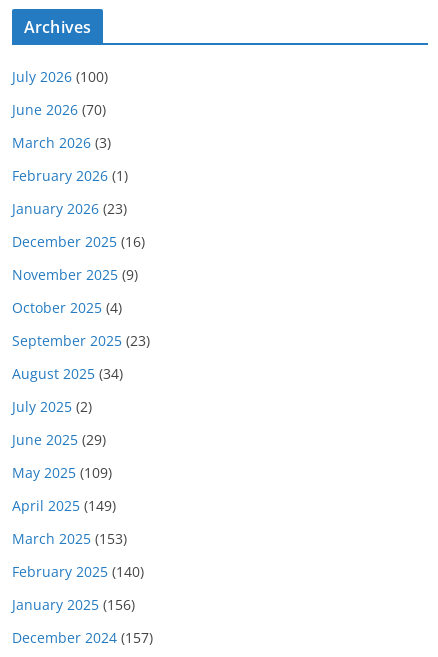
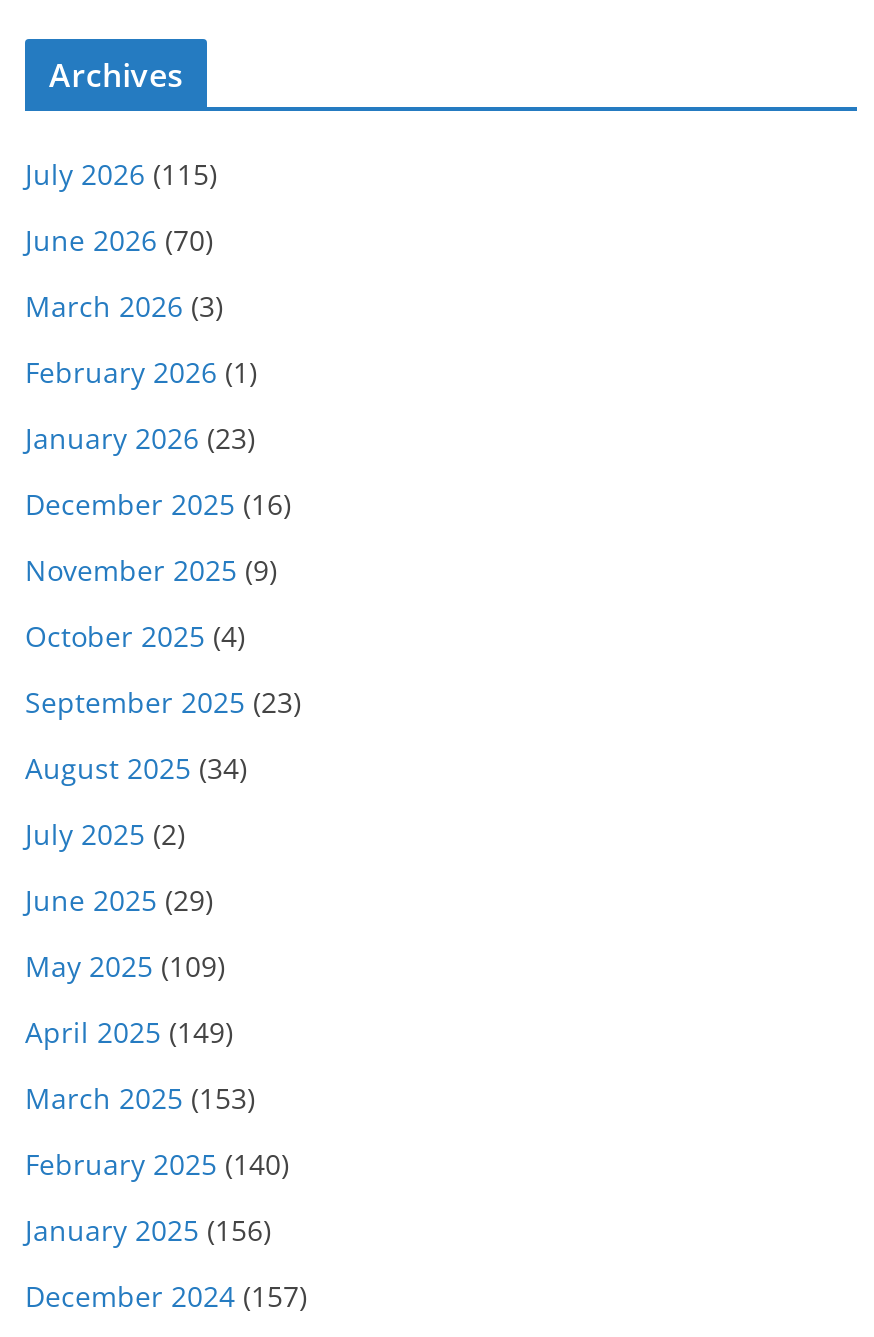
- July 2026 (100)
+ July 2026 (115)
